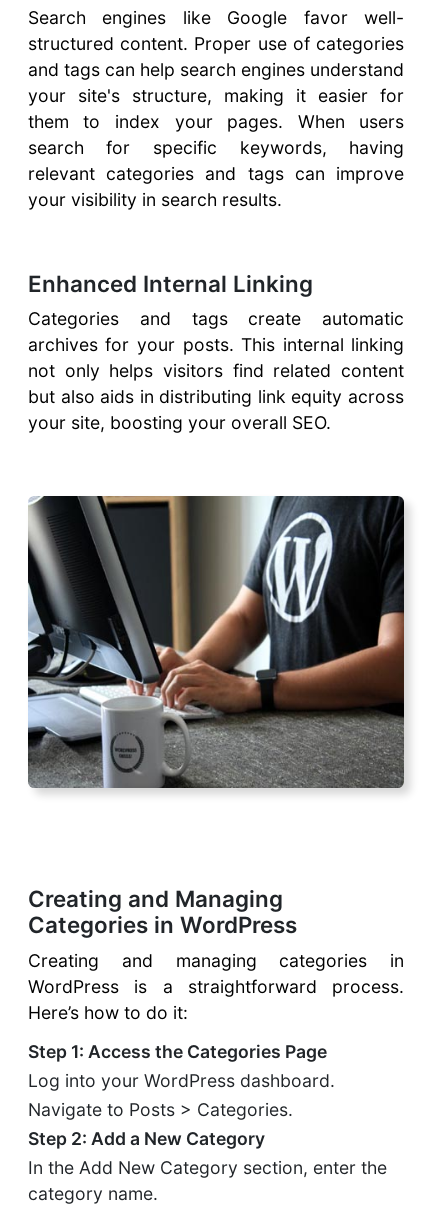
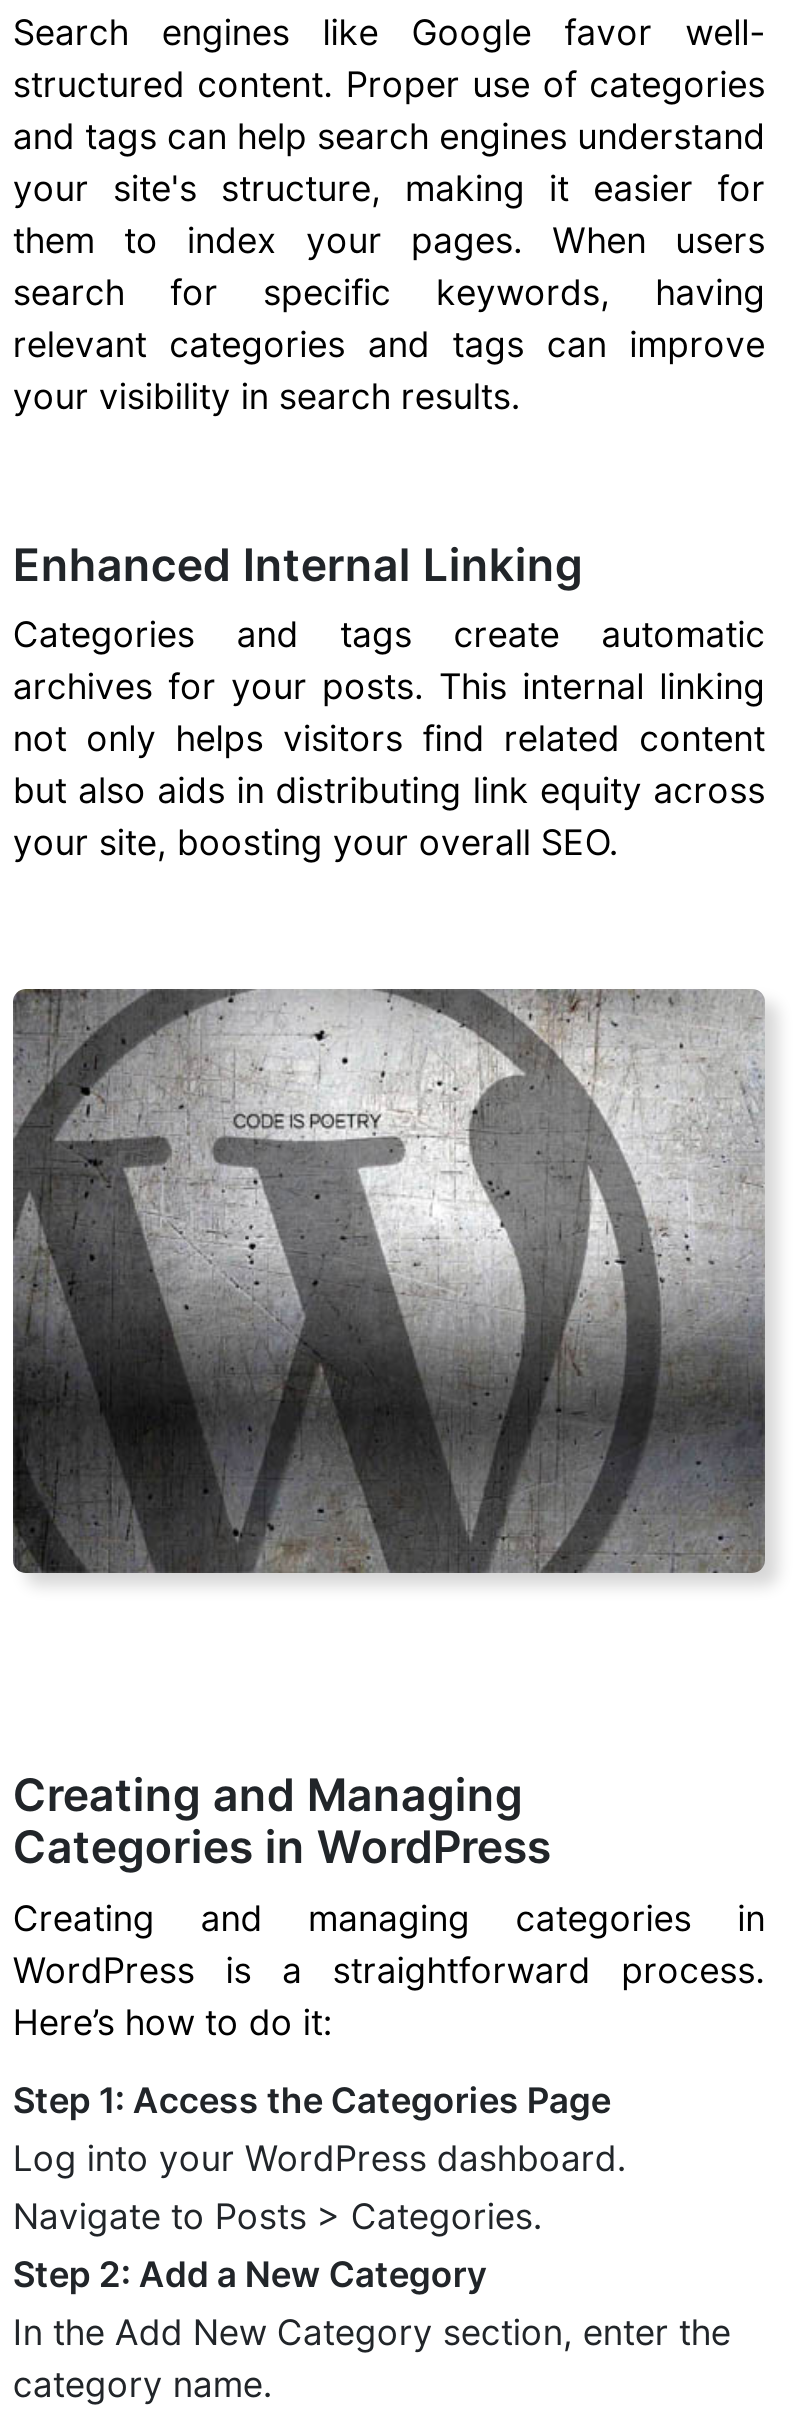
- [image]
+ [image]
